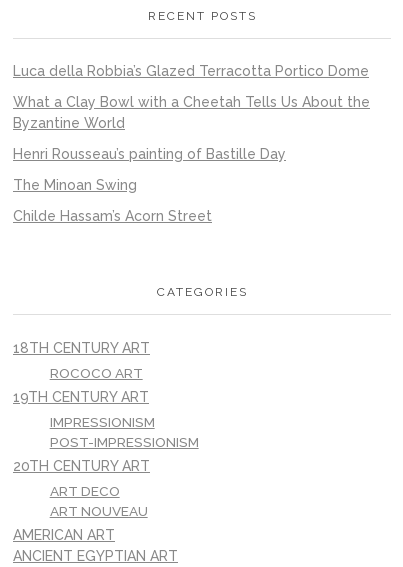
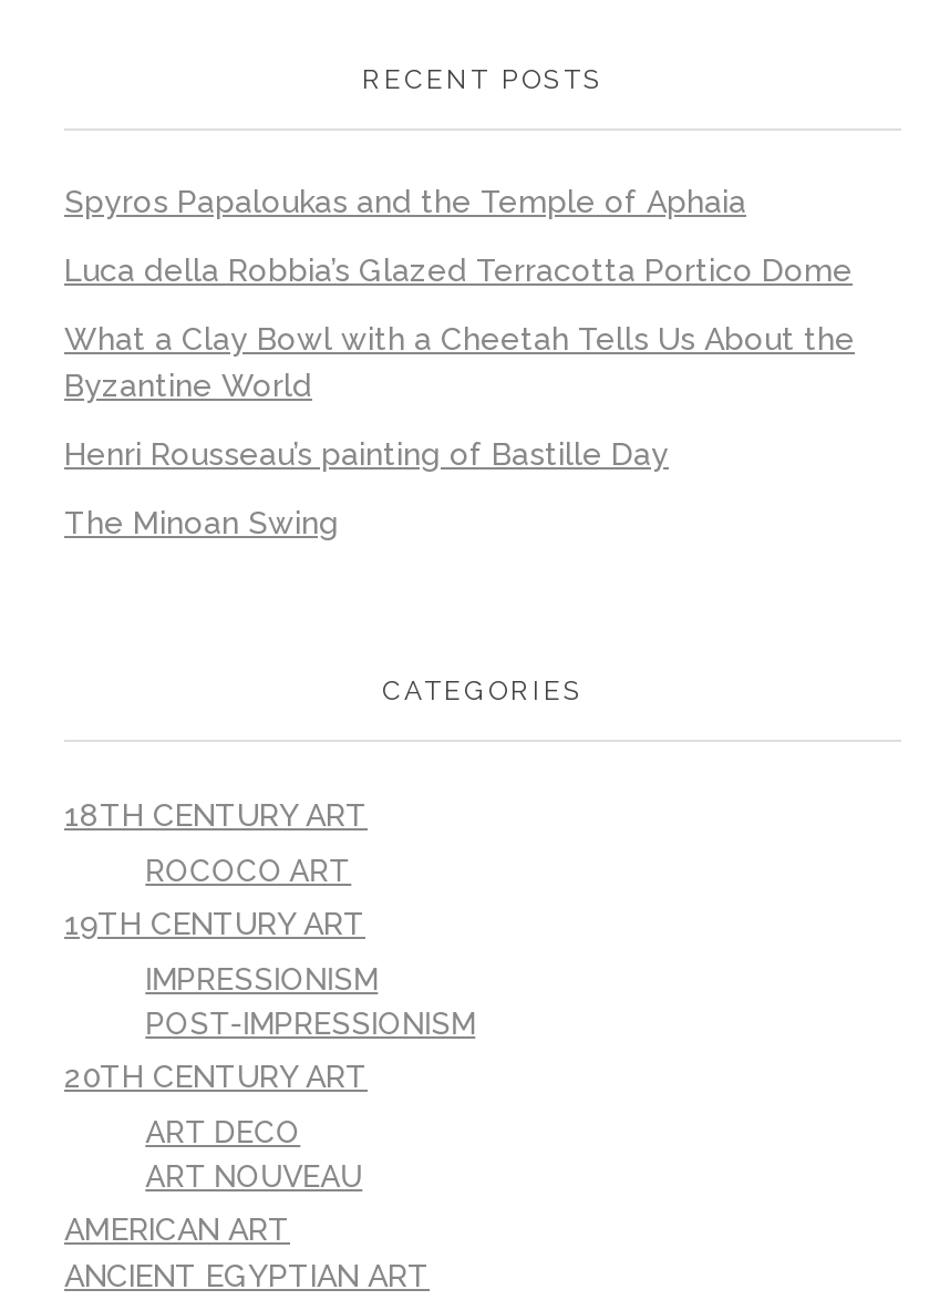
+ Spyros Papaloukas and the Temple of Aphaia

moved down: Luca della Robbia’s Glazed Terracotta Portico Dome | What a Clay Bowl with a Cheetah Tells Us About the | Byzantine World | Henri Rousseau’s painting of Bastille Day | The Minoan Swing

- Childe Hassam’s Acorn Street
